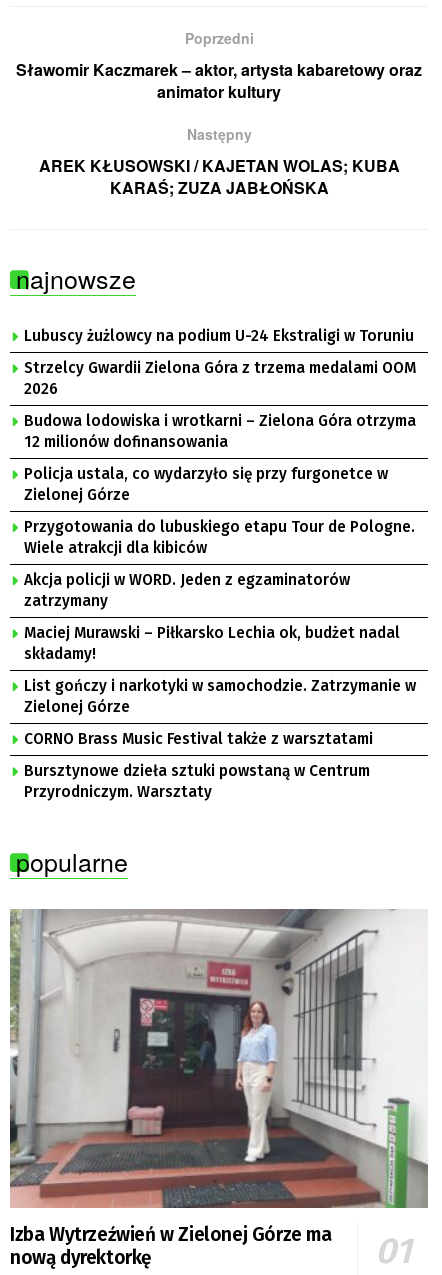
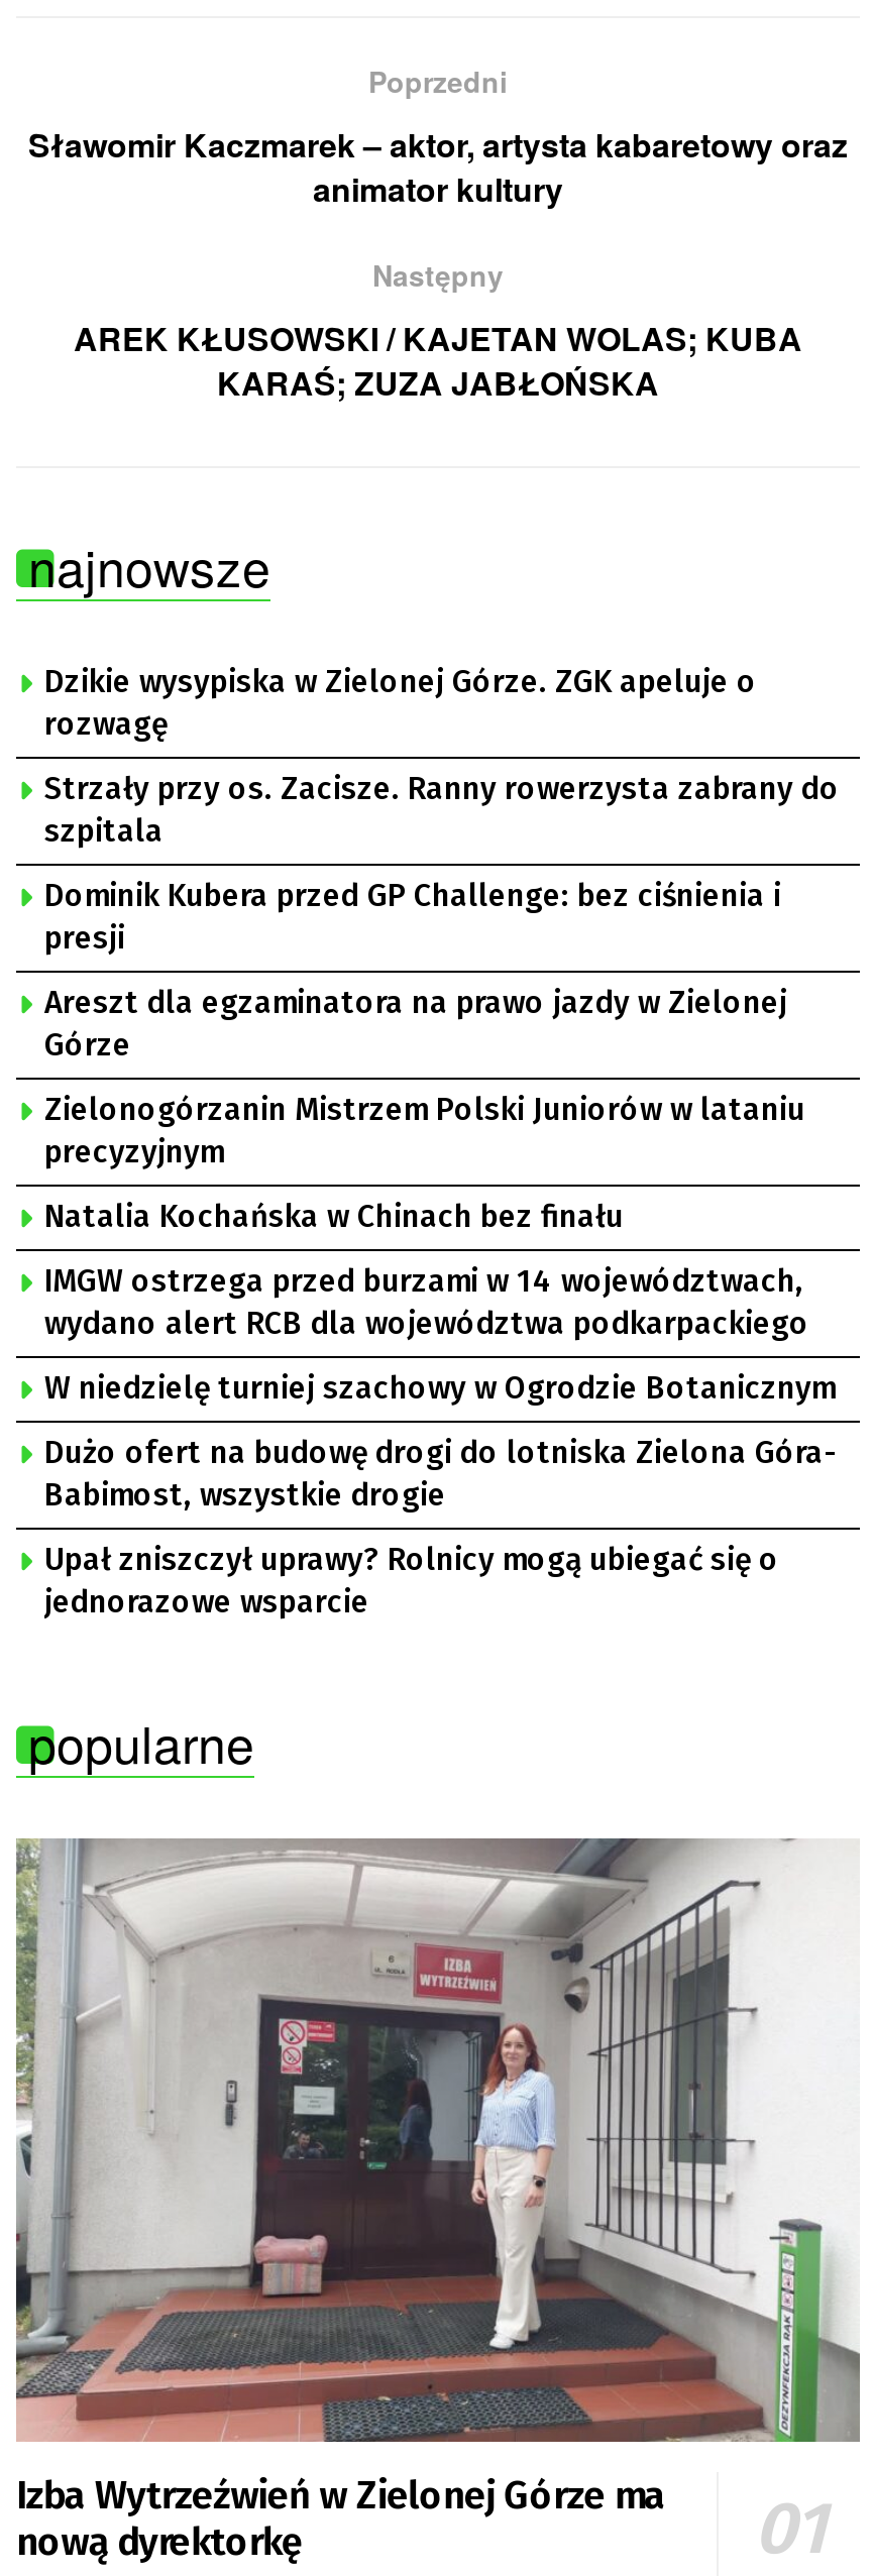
- Lubuscy żużlowcy na podium U-24 Ekstraligi w Toruniu
+ Dzikie wysypiska w Zielonej Górze. ZGK apeluje o
+ rozwagę

- Strzelcy Gwardii Zielona Góra z trzema medalami OOM
- 2026
+ Strzały przy os. Zacisze. Ranny rowerzysta zabrany do
+ szpitala

- Budowa lodowiska i wrotkarni – Zielona Góra otrzyma
- 12 milionów dofinansowania
+ Dominik Kubera przed GP Challenge: bez ciśnienia i
+ presji

- Policja ustala, co wydarzyło się przy furgonetce w
- Zielonej Górze
+ Areszt dla egzaminatora na prawo jazdy w Zielonej
+ Górze

- Przygotowania do lubuskiego etapu Tour de Pologne.
- Wiele atrakcji dla kibiców
+ Zielonogórzanin Mistrzem Polski Juniorów w lataniu
+ precyzyjnym

- Akcja policji w WORD. Jeden z egzaminatorów
- zatrzymany
+ Natalia Kochańska w Chinach bez finału

- Maciej Murawski – Piłkarsko Lechia ok, budżet nadal
- składamy!
+ IMGW ostrzega przed burzami w 14 województwach,
+ wydano alert RCB dla województwa podkarpackiego

- List gończy i narkotyki w samochodzie. Zatrzymanie w
- Zielonej Górze
+ W niedzielę turniej szachowy w Ogrodzie Botanicznym

- CORNO Brass Music Festival także z warsztatami
+ Dużo ofert na budowę drogi do lotniska Zielona Góra-
+ Babimost, wszystkie drogie

- Bursztynowe dzieła sztuki powstaną w Centrum
- Przyrodniczym. Warsztaty
+ Upał zniszczył uprawy? Rolnicy mogą ubiegać się o
+ jednorazowe wsparcie
